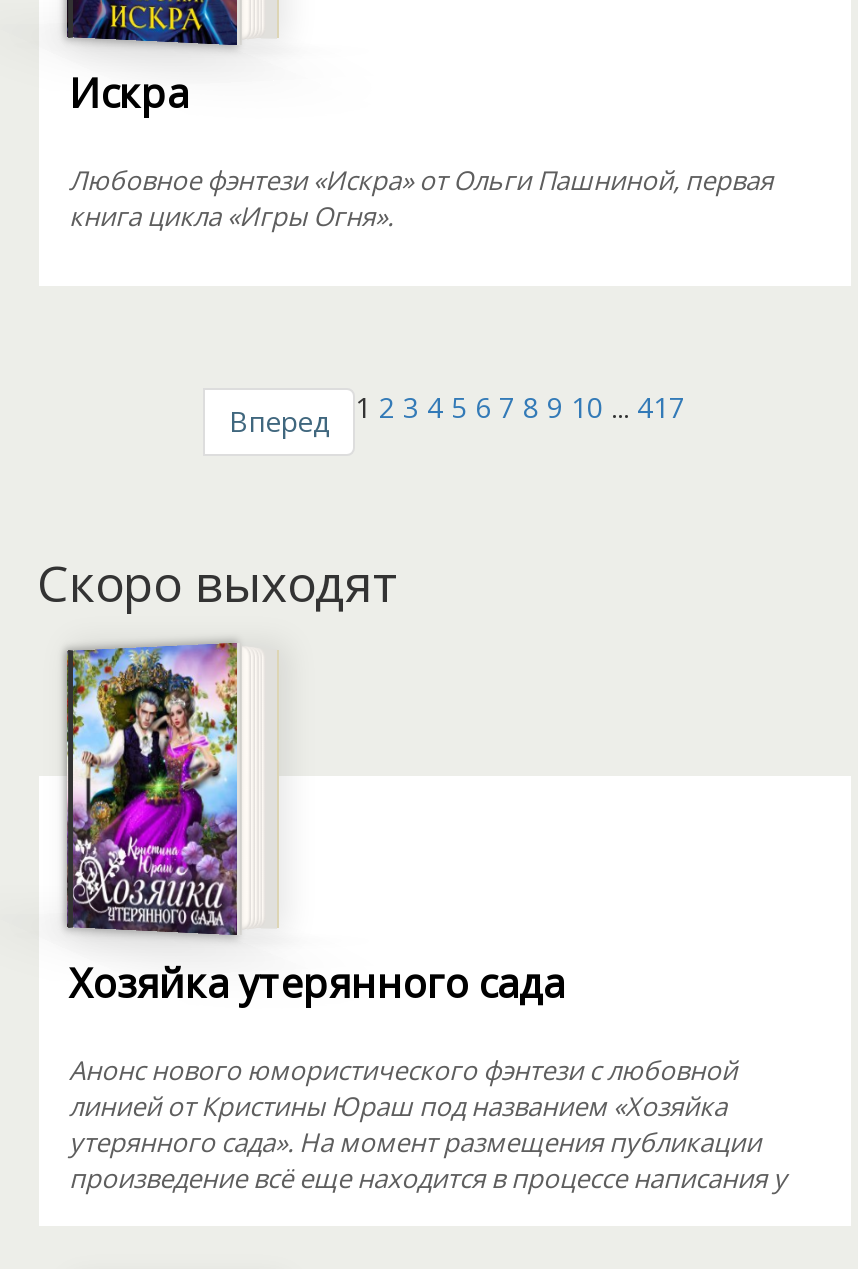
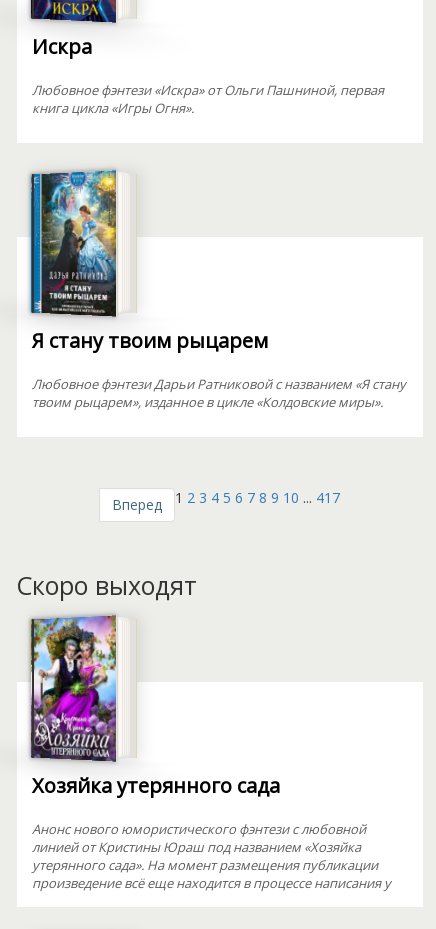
+ [image]
+ Я стану твоим рыцарем
+ Любовное фэнтези Дарьи Ратниковой с названием «Я стану
+ твоим рыцарем», изданное в цикле «Колдовские миры».
